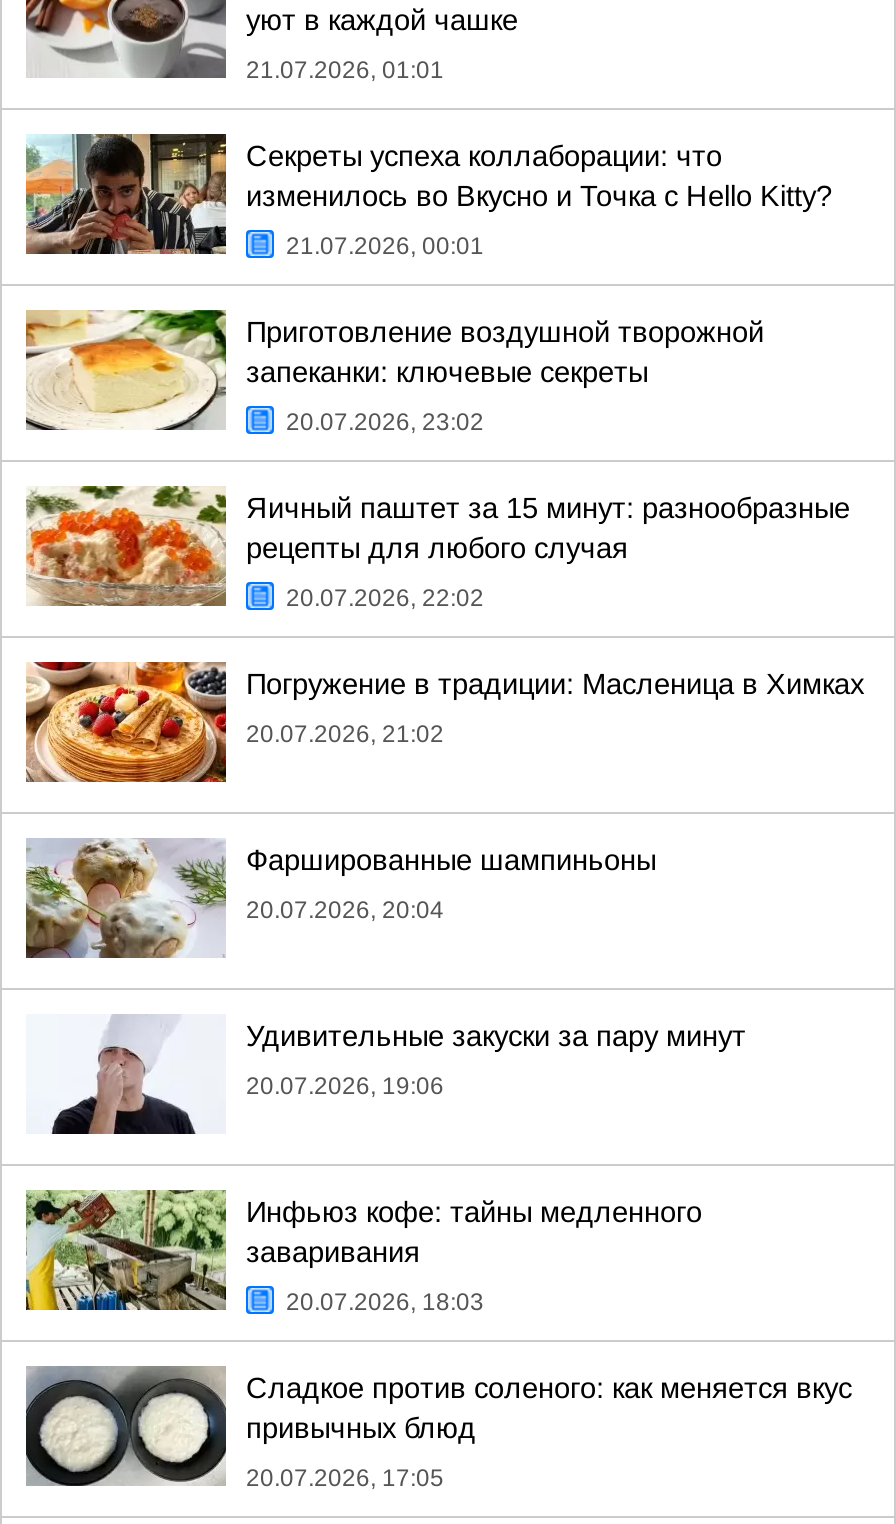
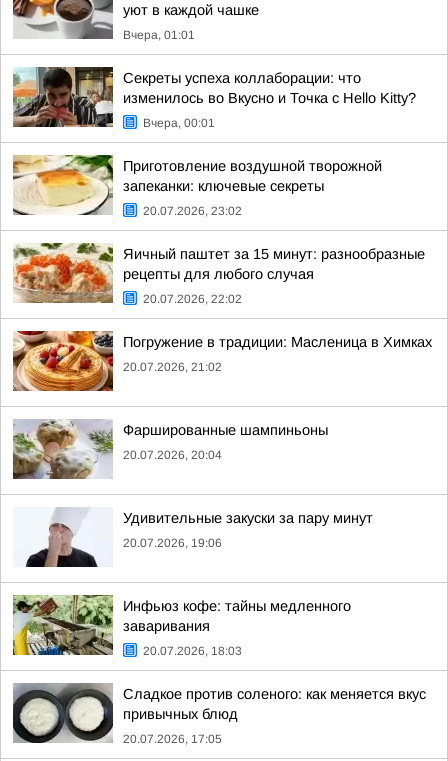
- 21.07.2026, 01:01
+ Вчера, 01:01

- 21.07.2026, 00:01
+ Вчера, 00:01
